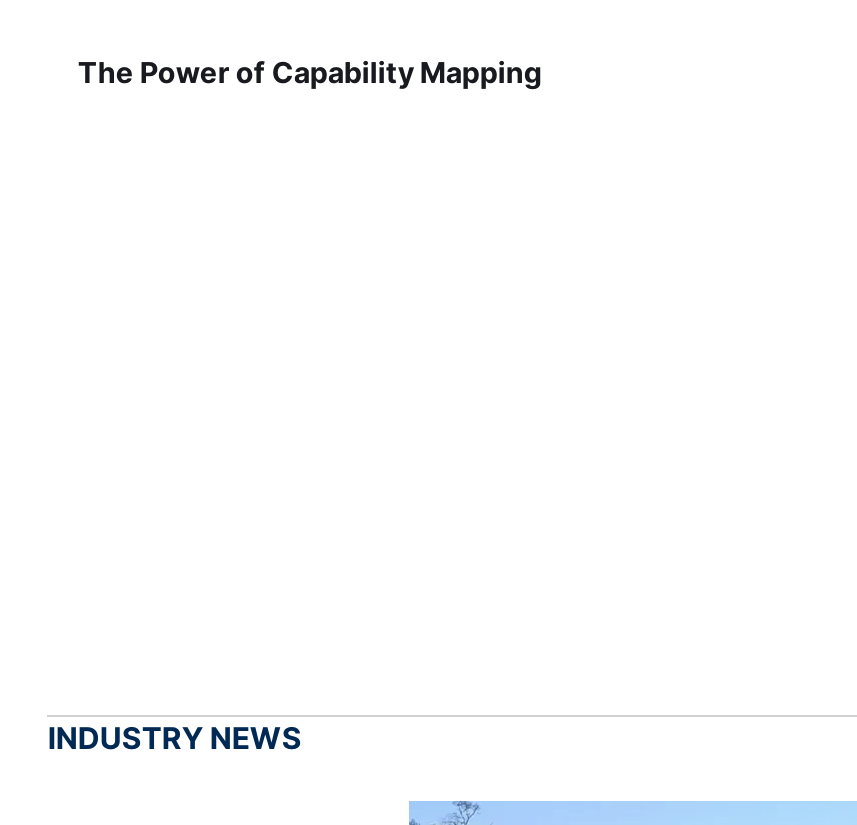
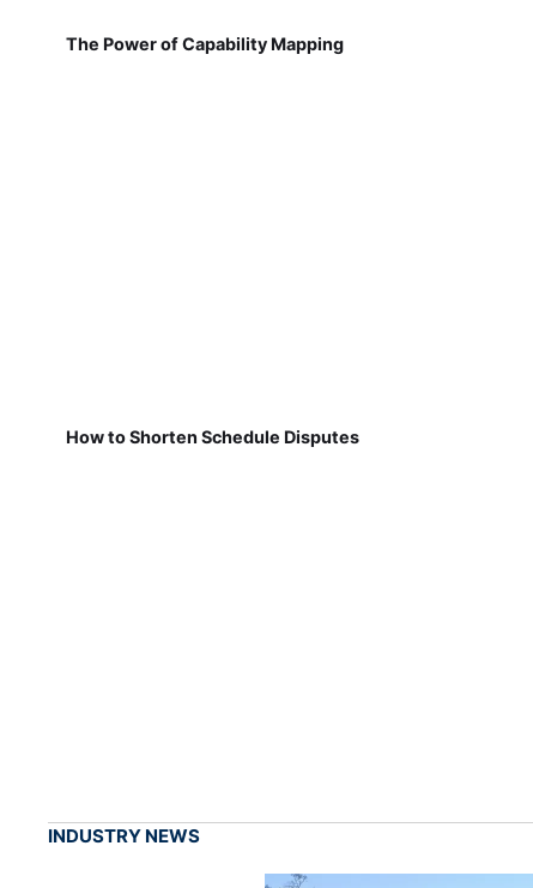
+ How to Shorten Schedule Disputes
